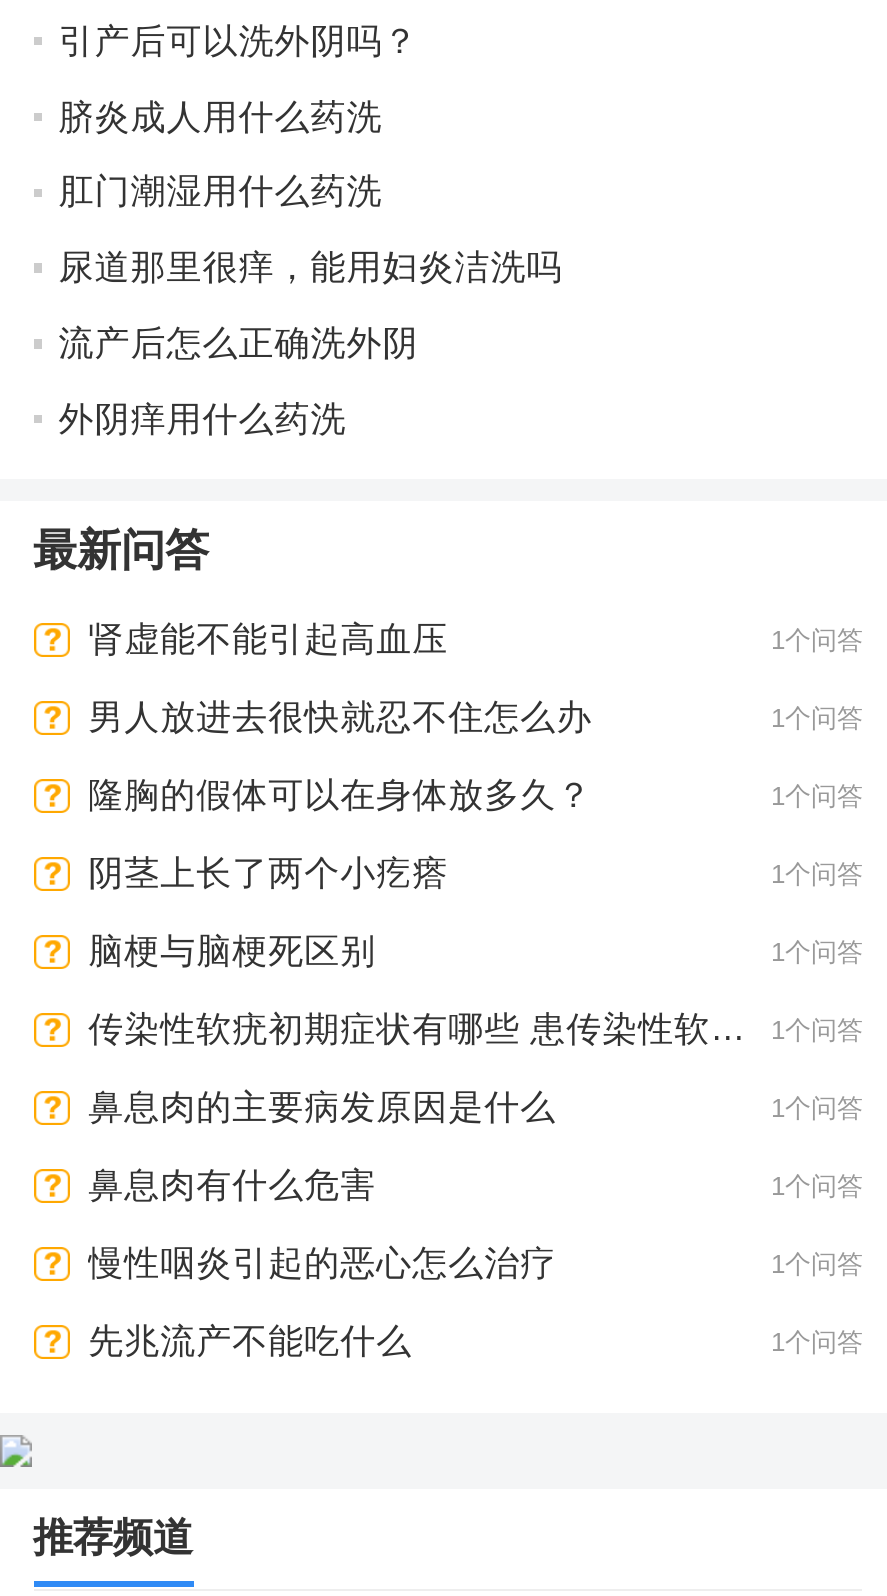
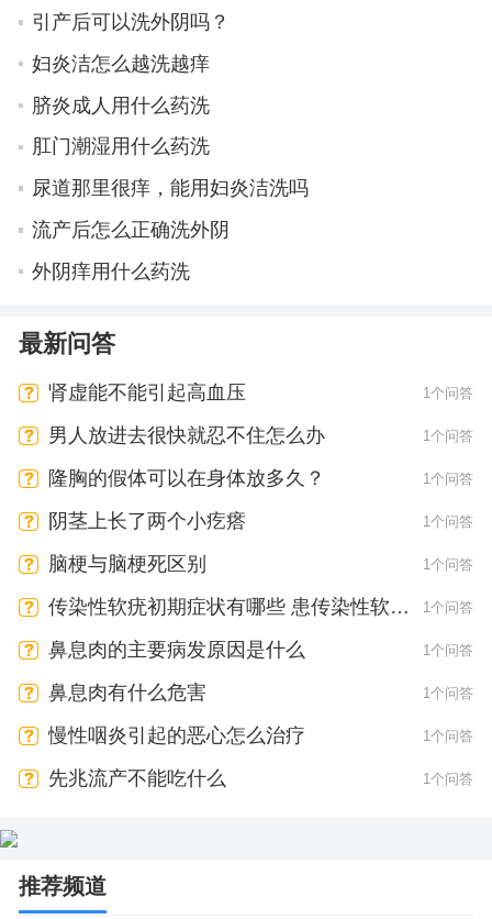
+ 妇炎洁怎么越洗越痒
